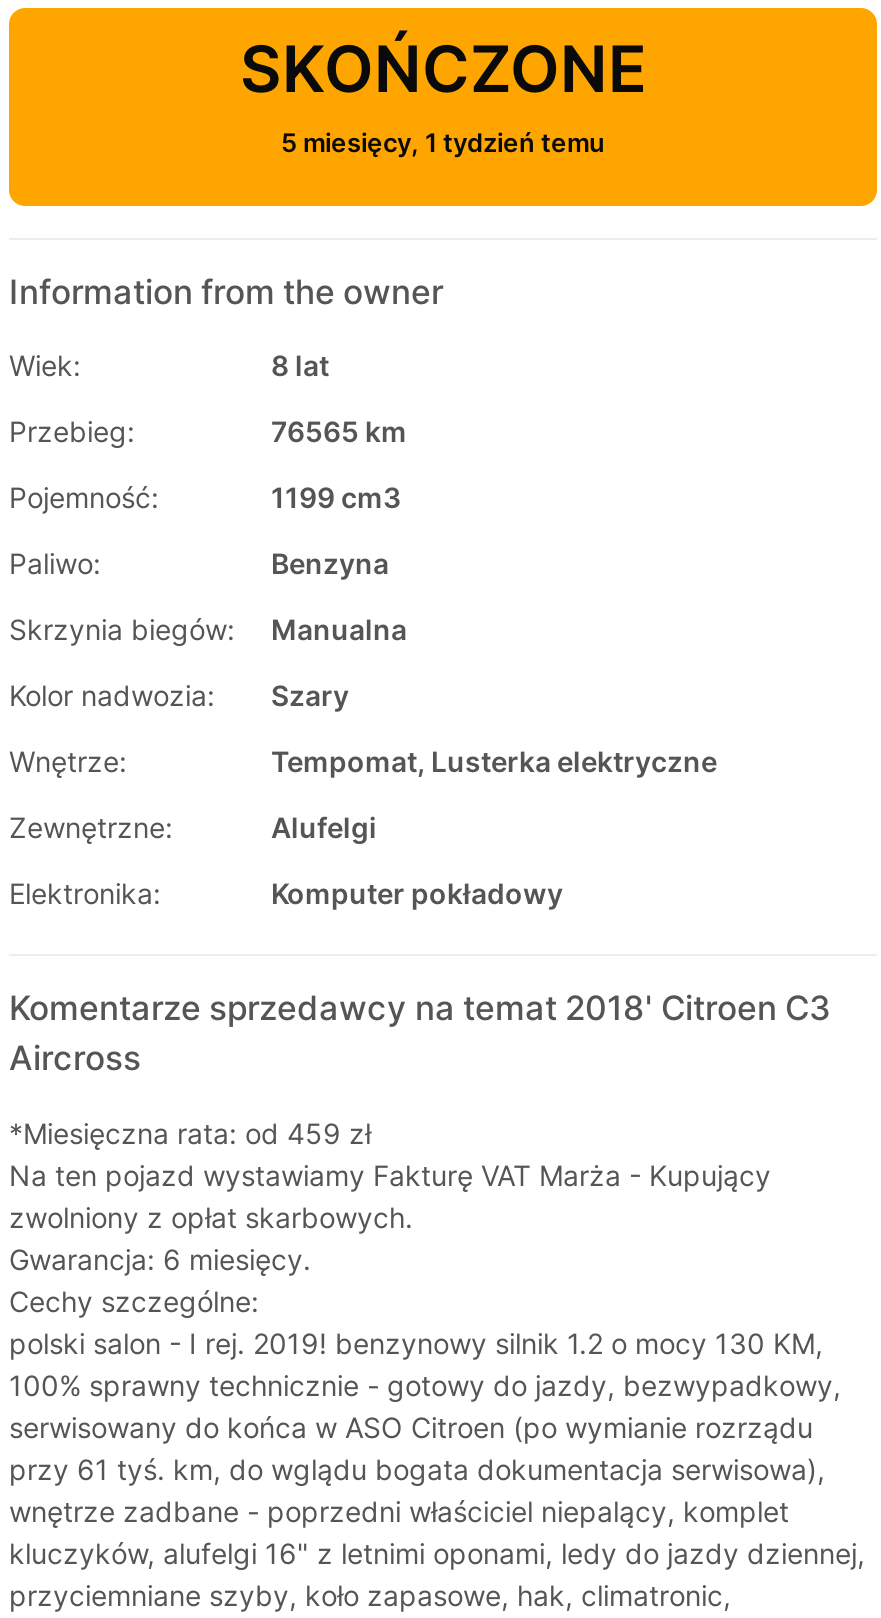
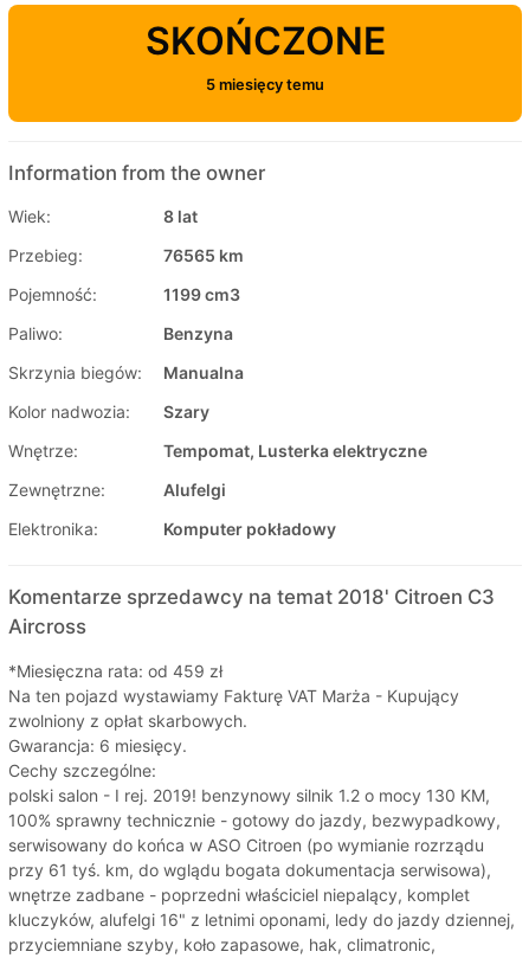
- 5 miesięcy, 1 tydzień temu
+ 5 miesięcy temu
